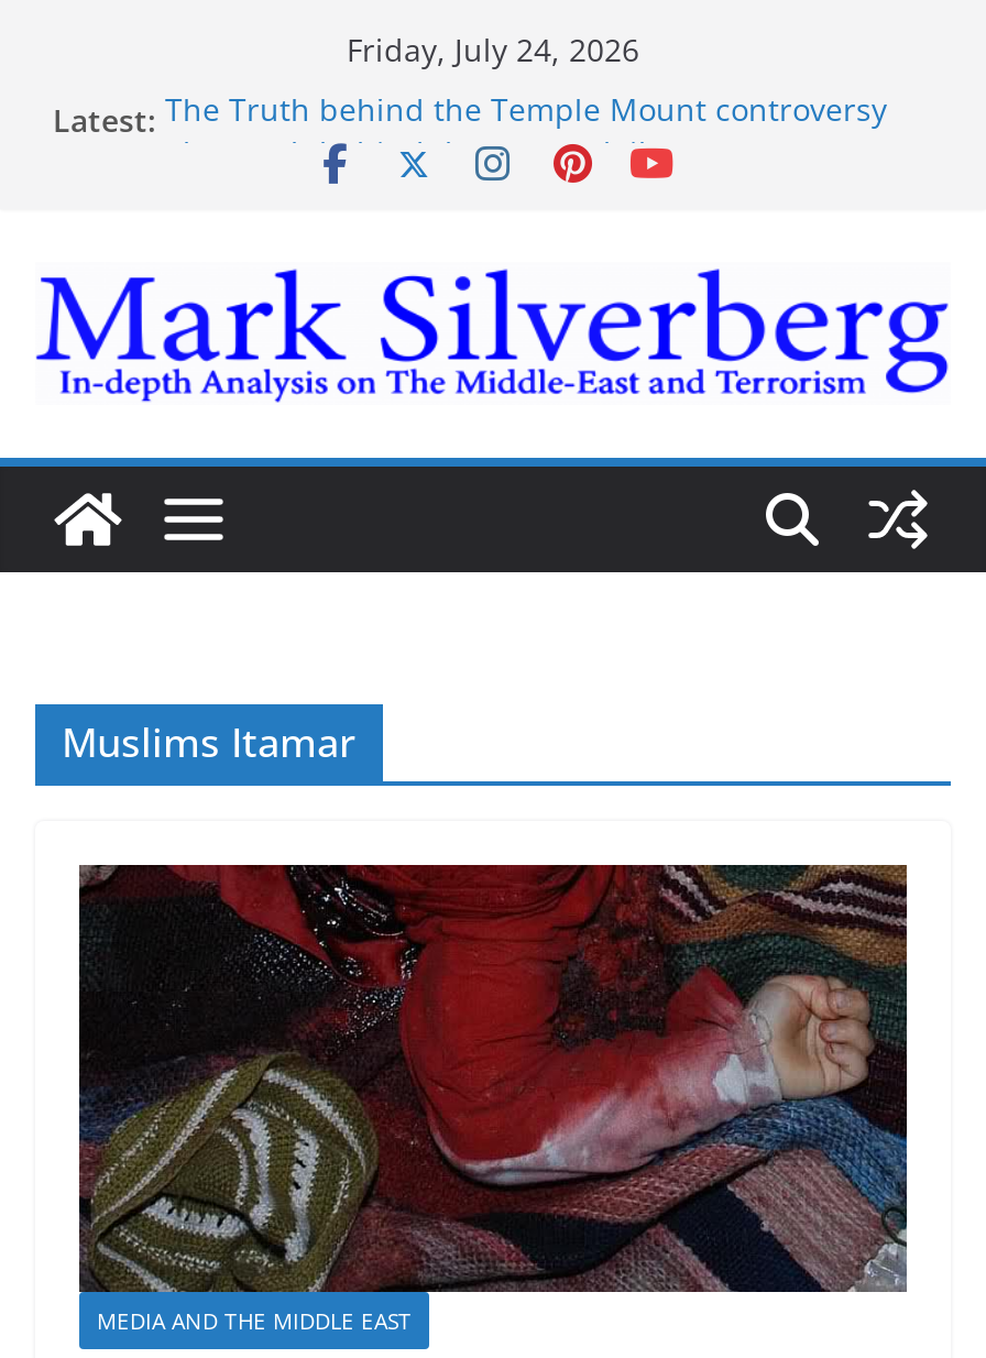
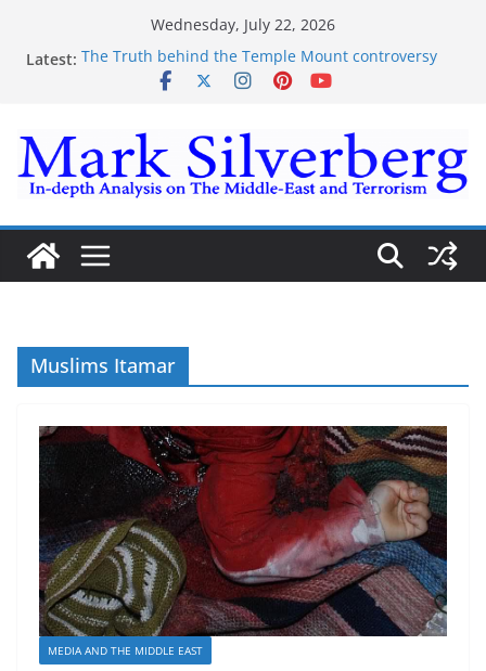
- Friday, July 24, 2026
+ Wednesday, July 22, 2026
